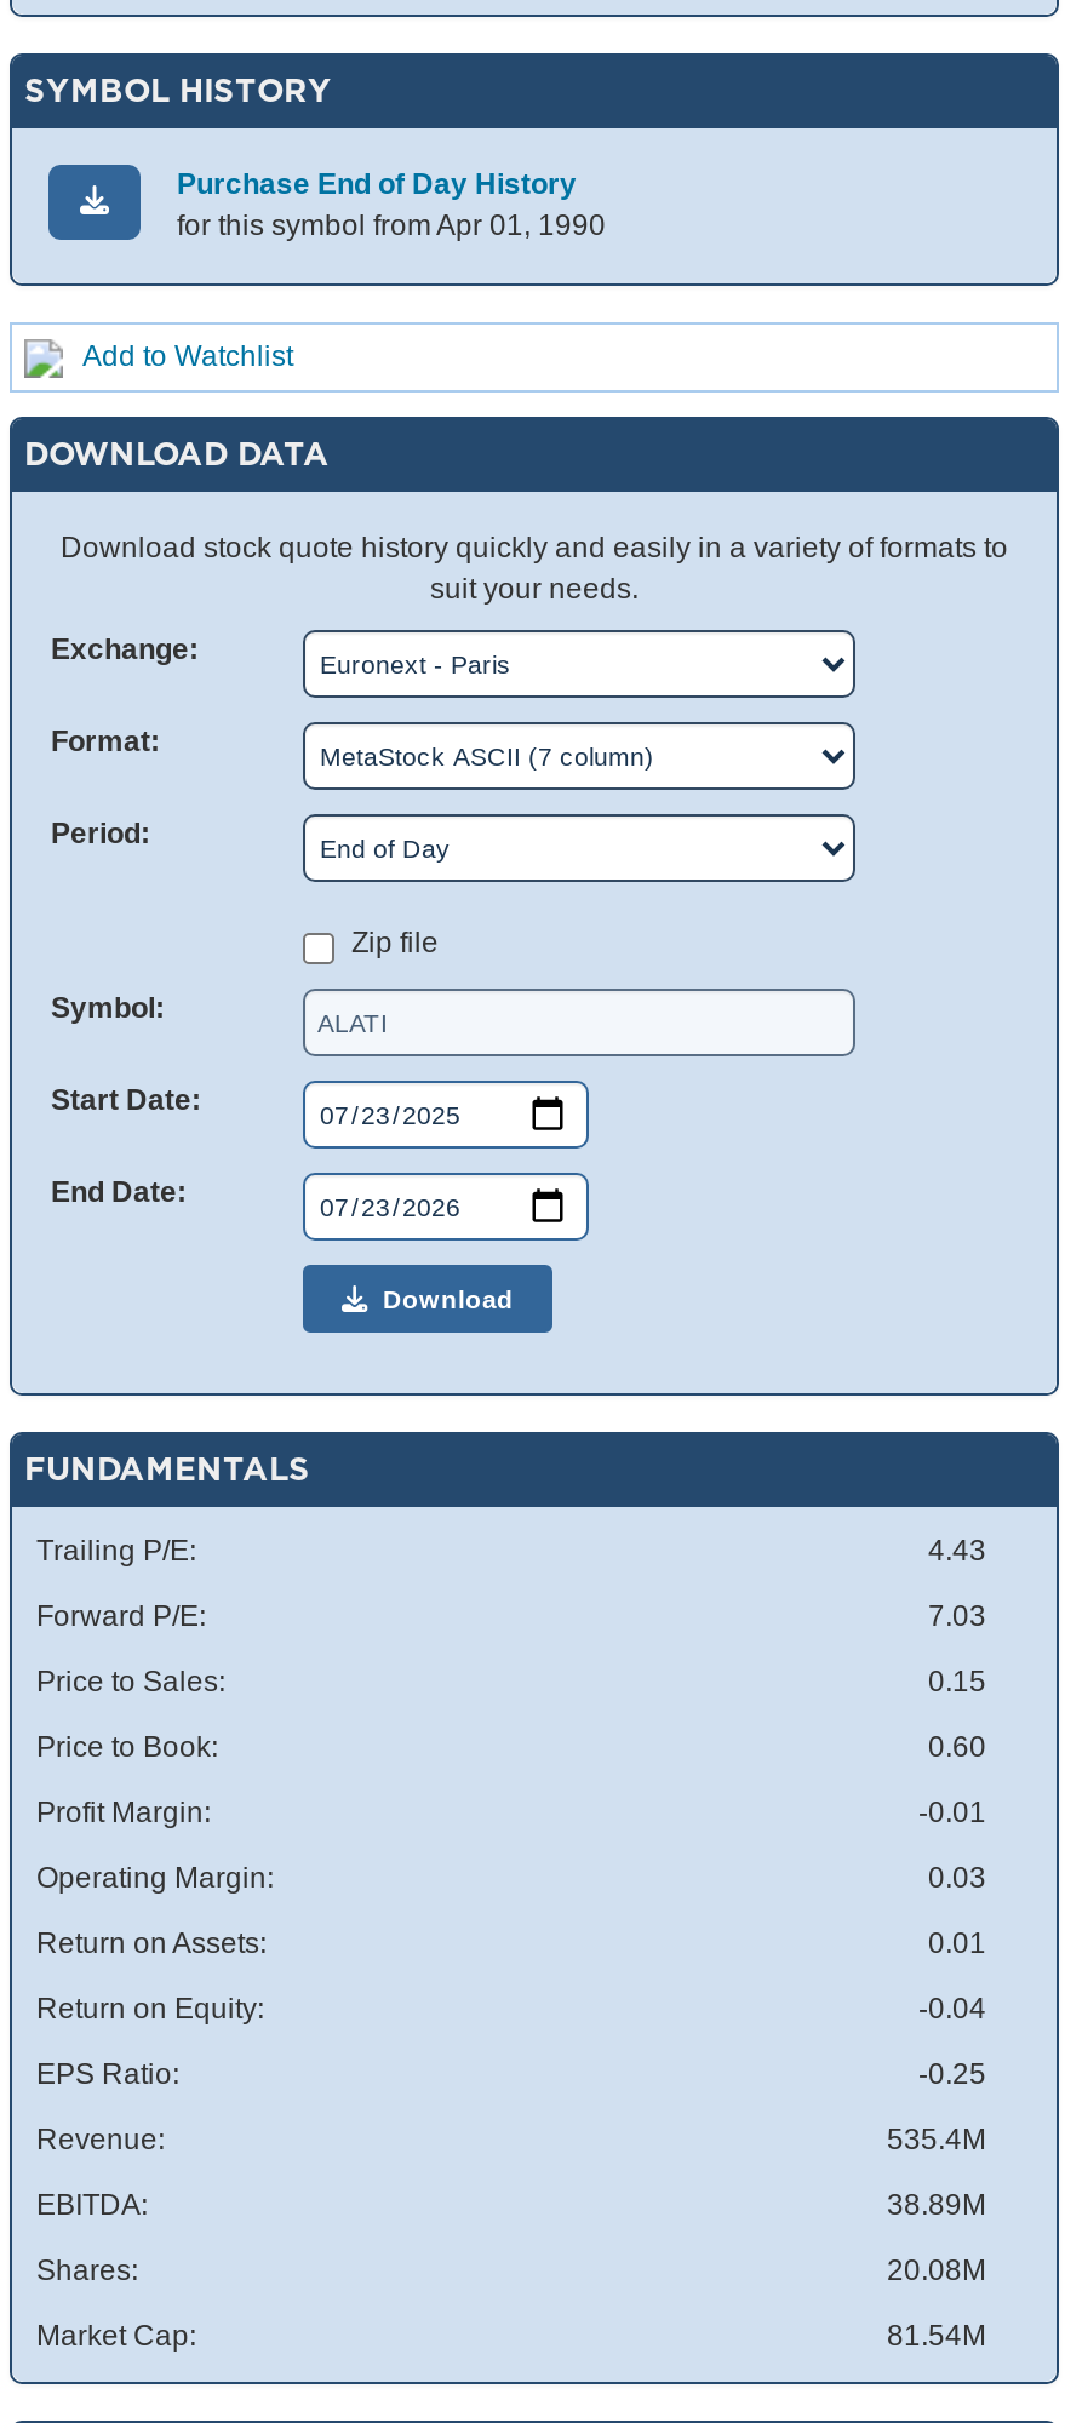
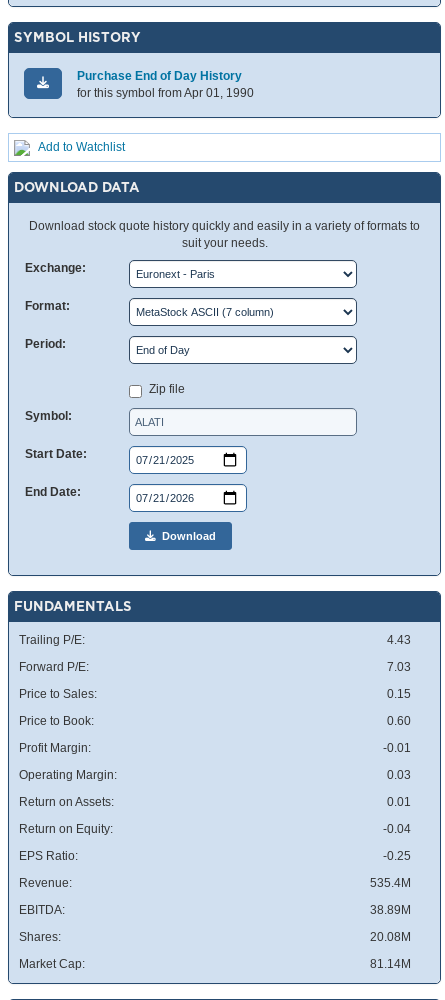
- 81.54M
+ 81.14M
